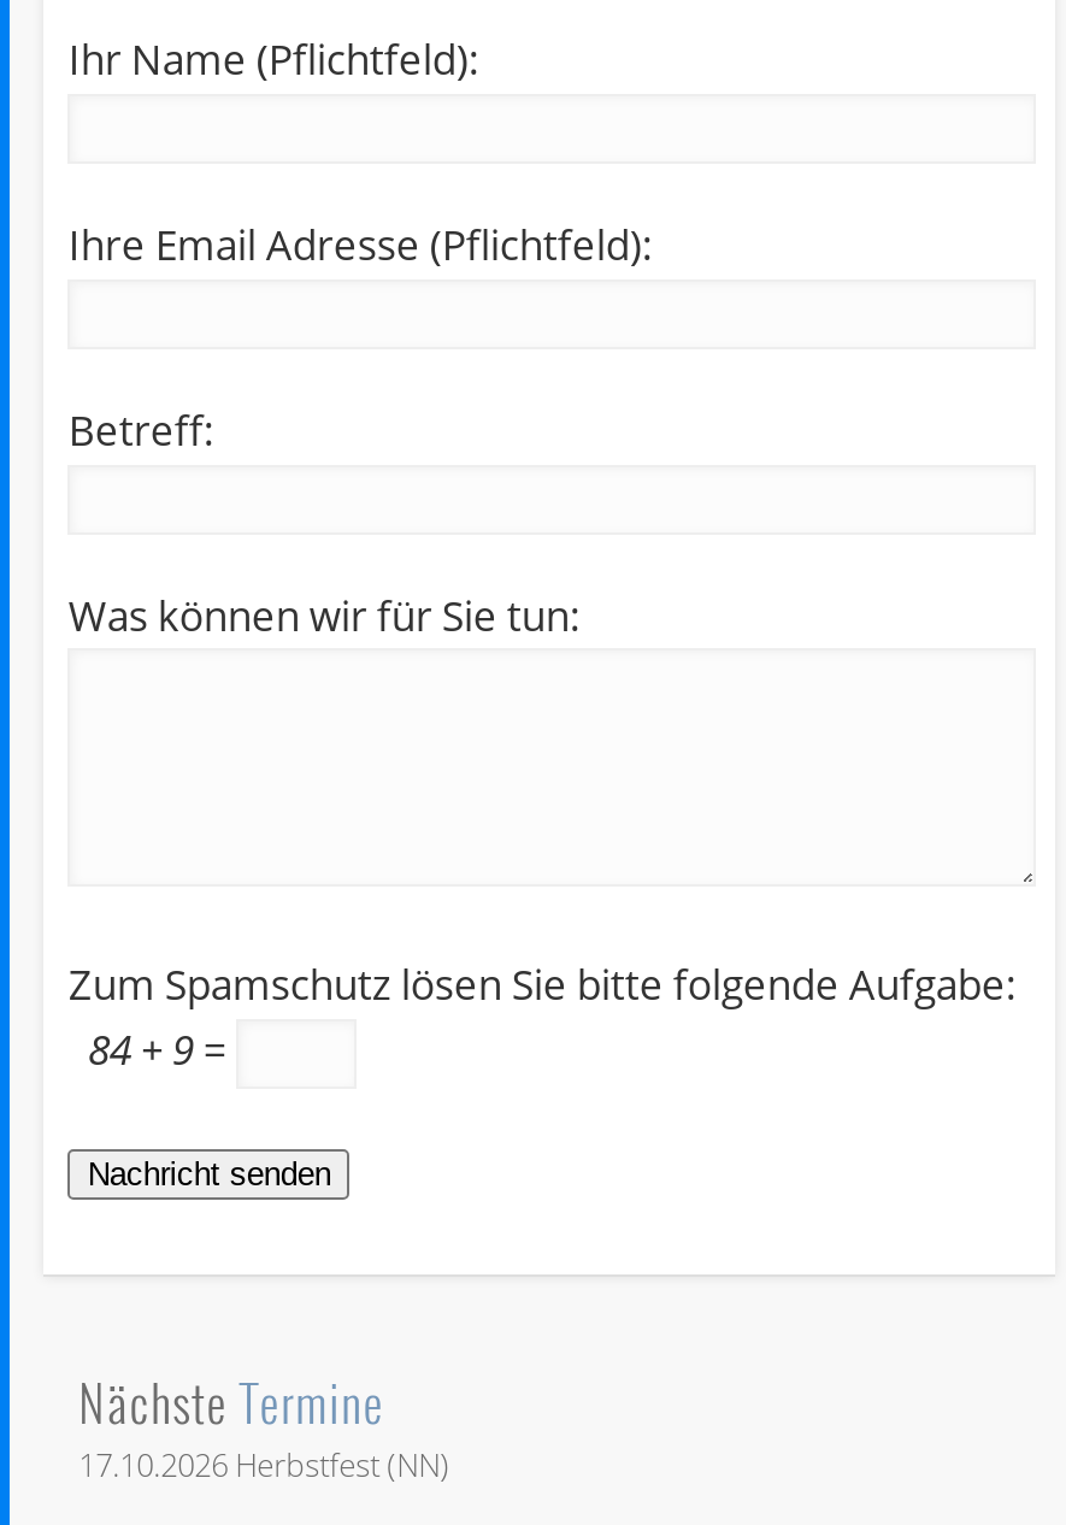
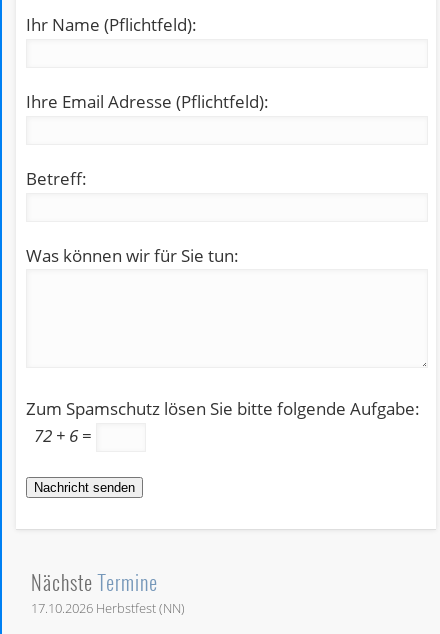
- 84 + 9 =
+ 72 + 6 =
